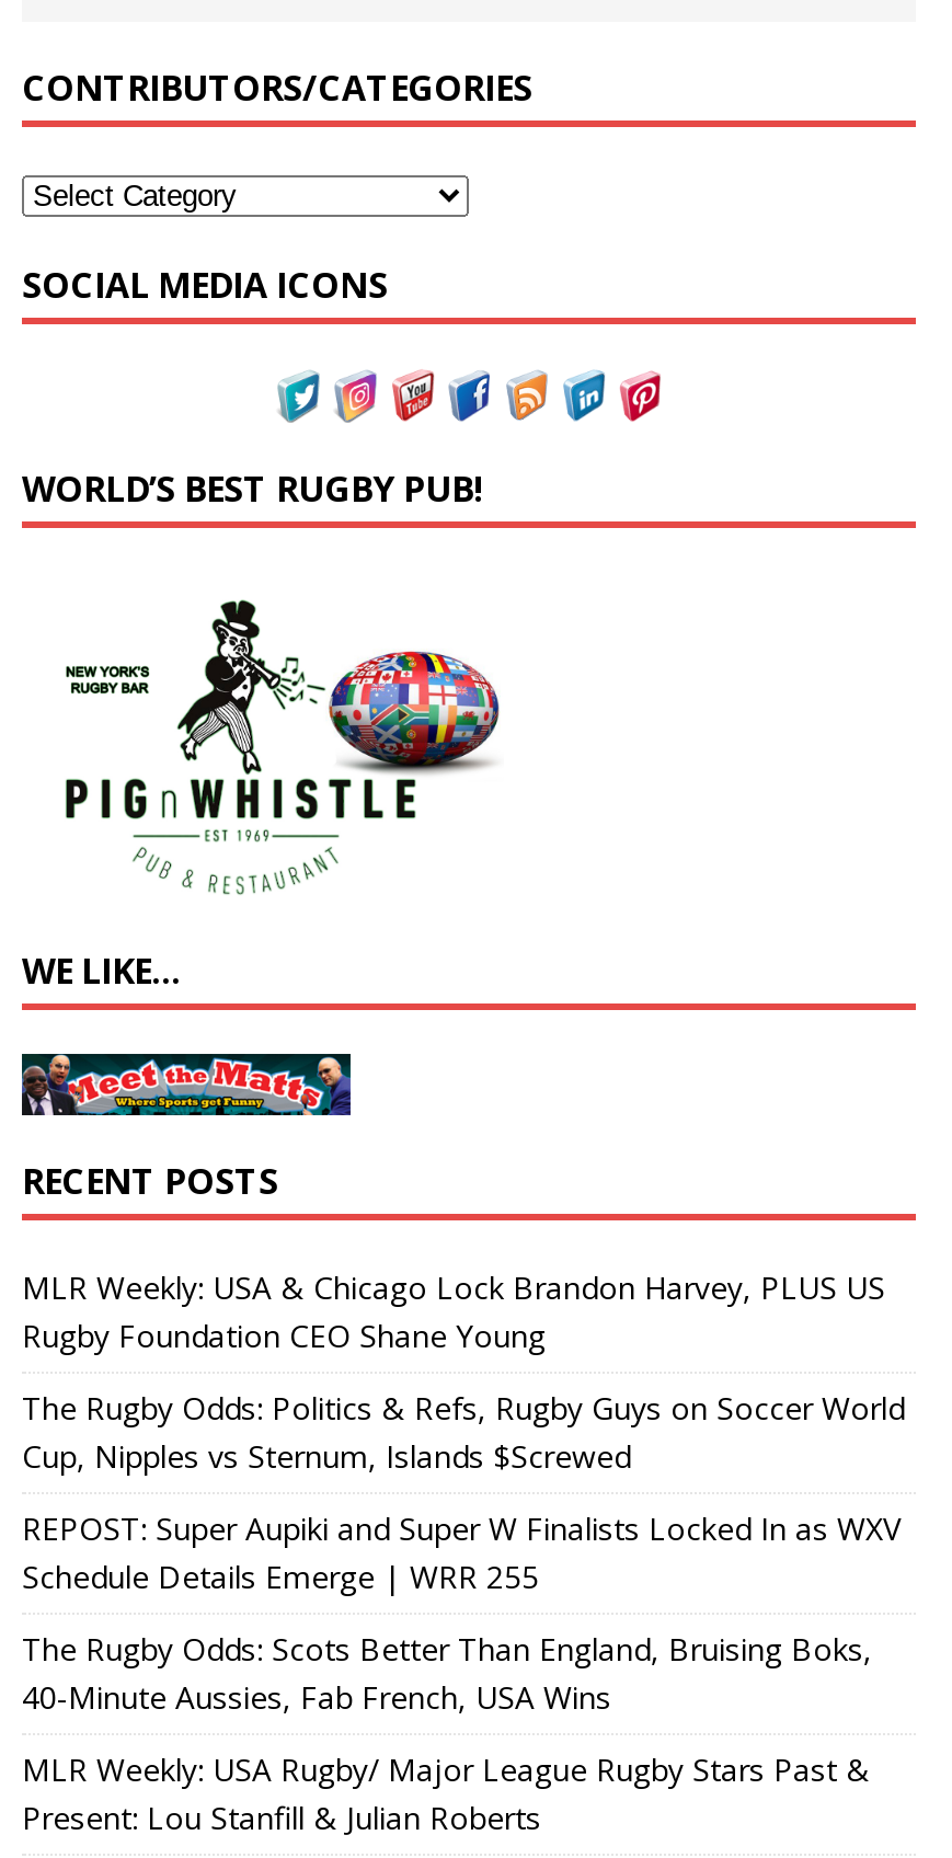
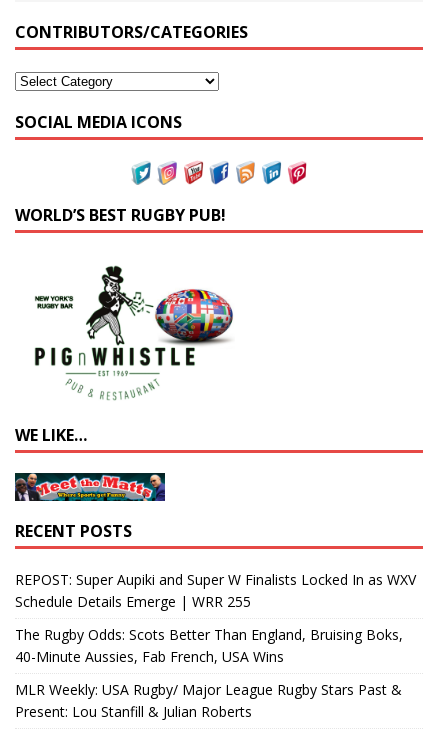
- MLR Weekly: USA & Chicago Lock Brandon Harvey, PLUS US
- Rugby Foundation CEO Shane Young
- The Rugby Odds: Politics & Refs, Rugby Guys on Soccer World
- Cup, Nipples vs Sternum, Islands $Screwed
